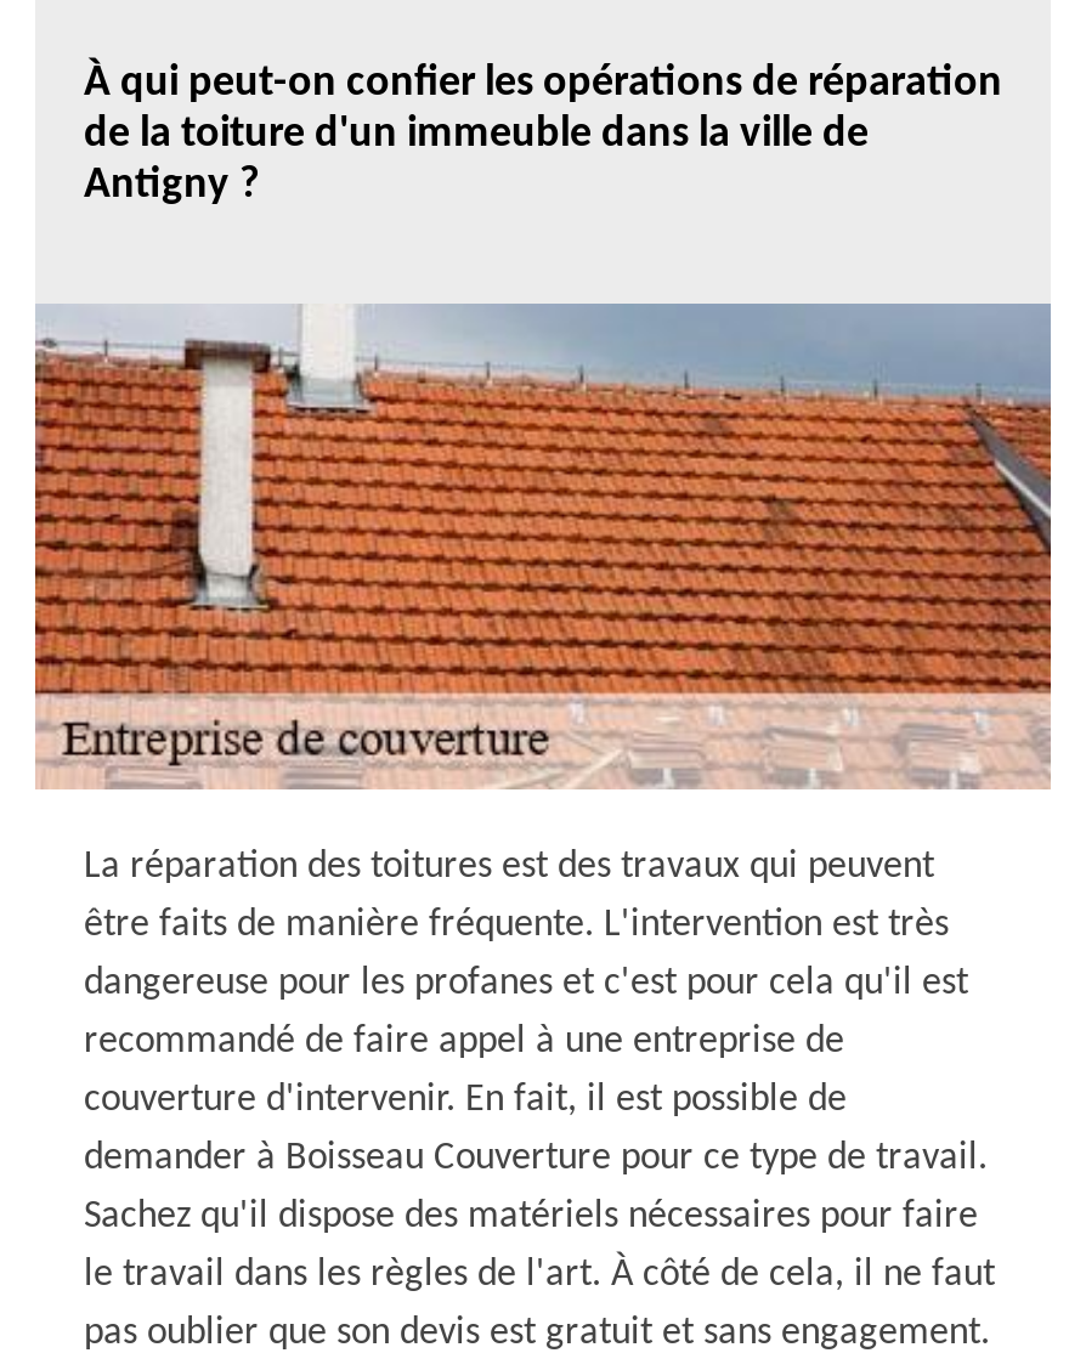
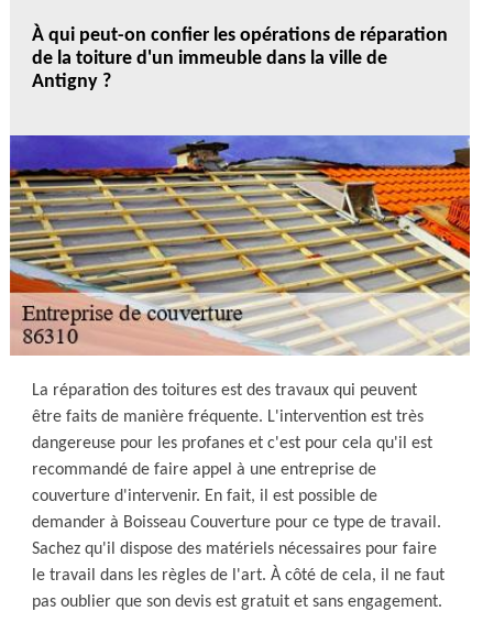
- [image]
+ [image]
